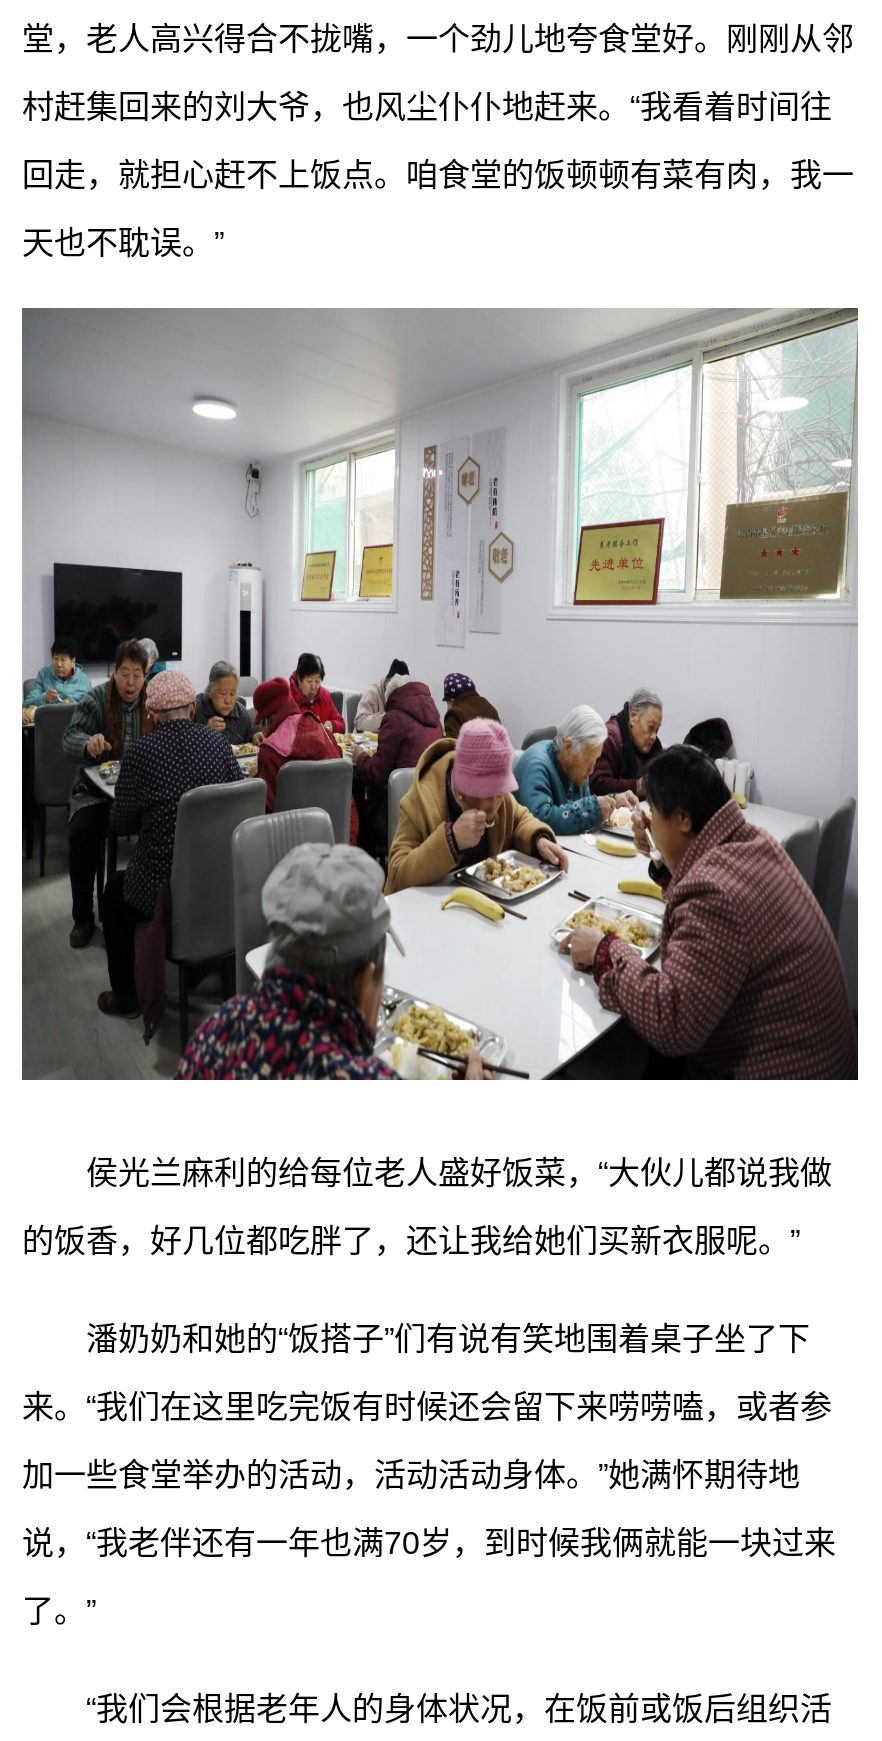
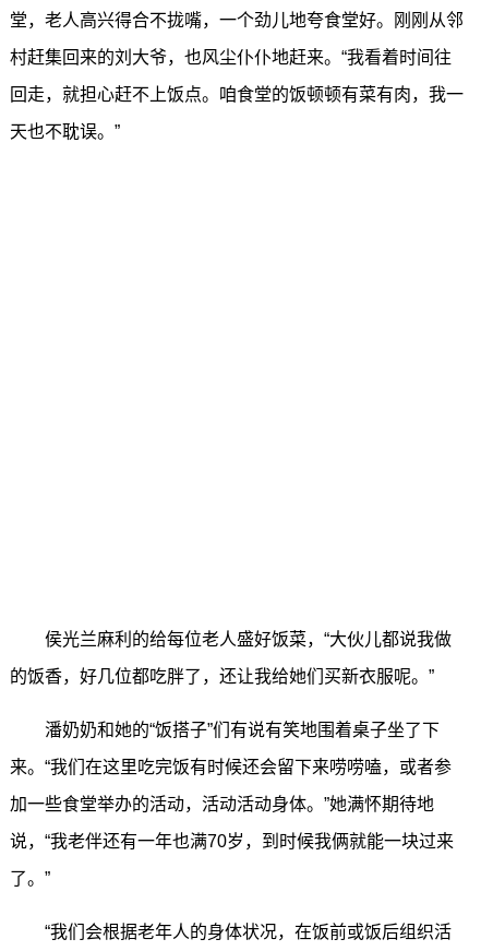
- [image]
